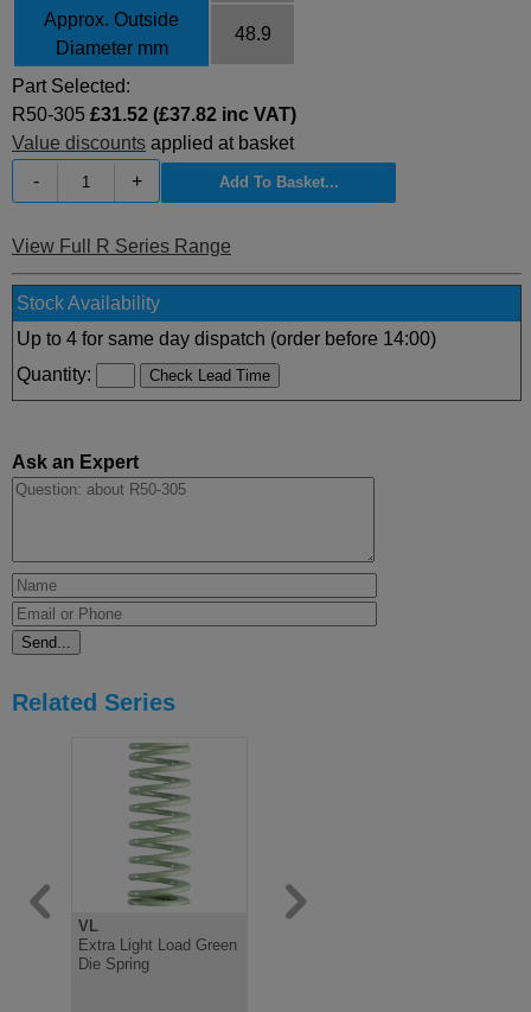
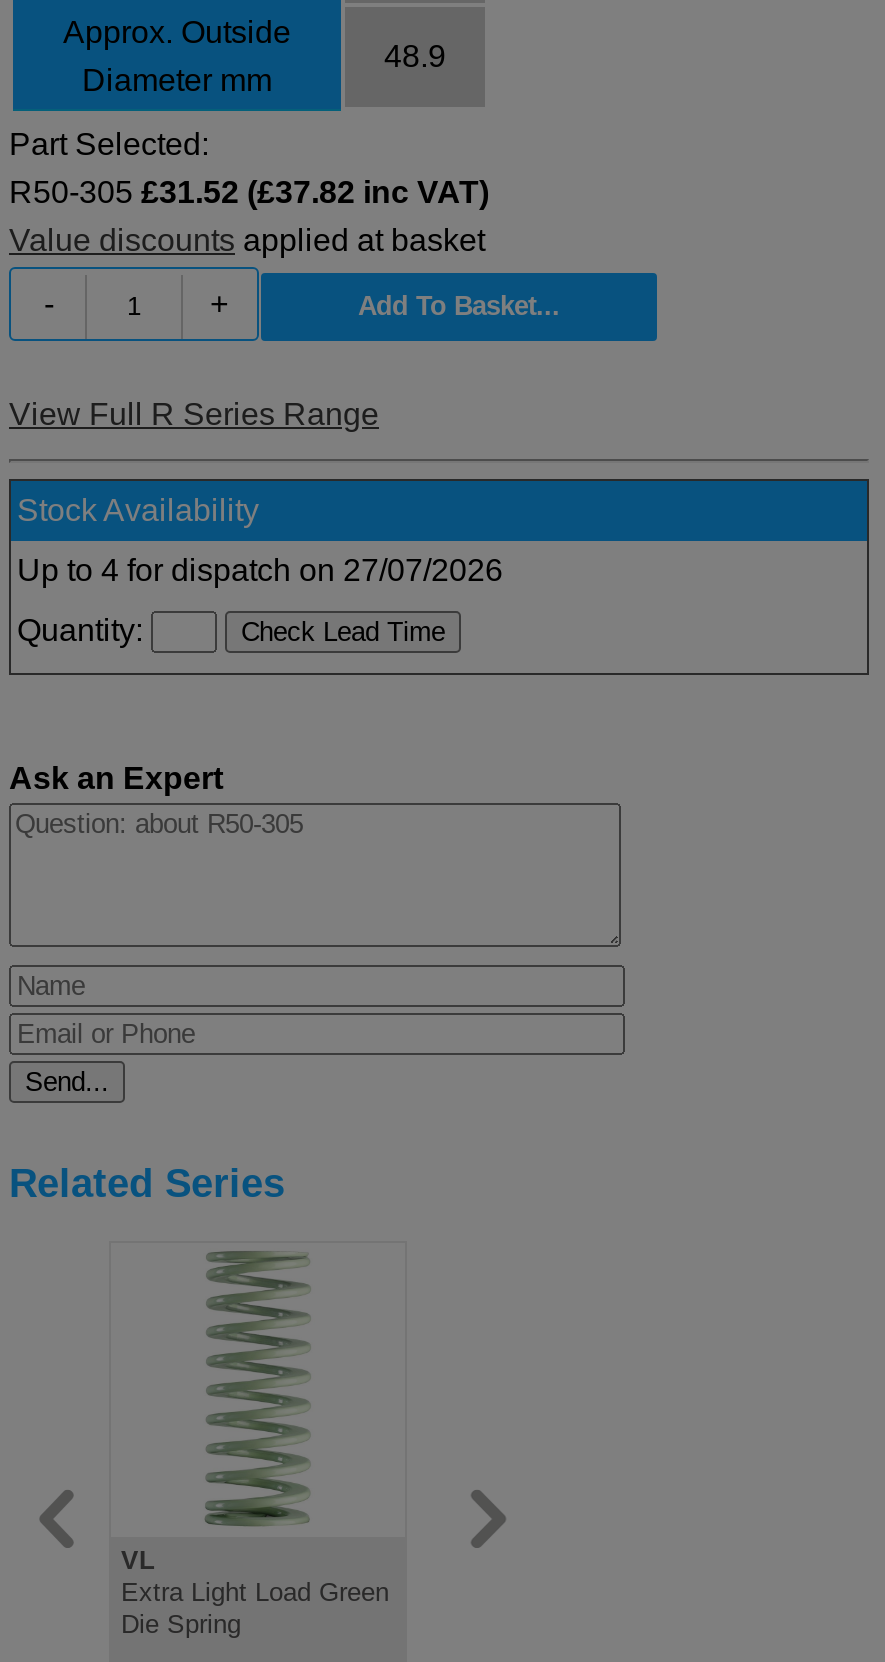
- Up to 4 for same day dispatch (order before 14:00)
+ Up to 4 for dispatch on 27/07/2026
